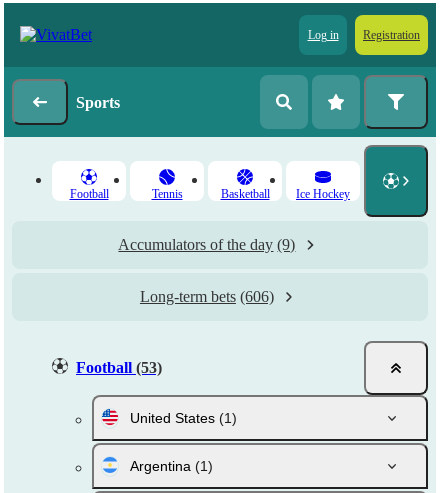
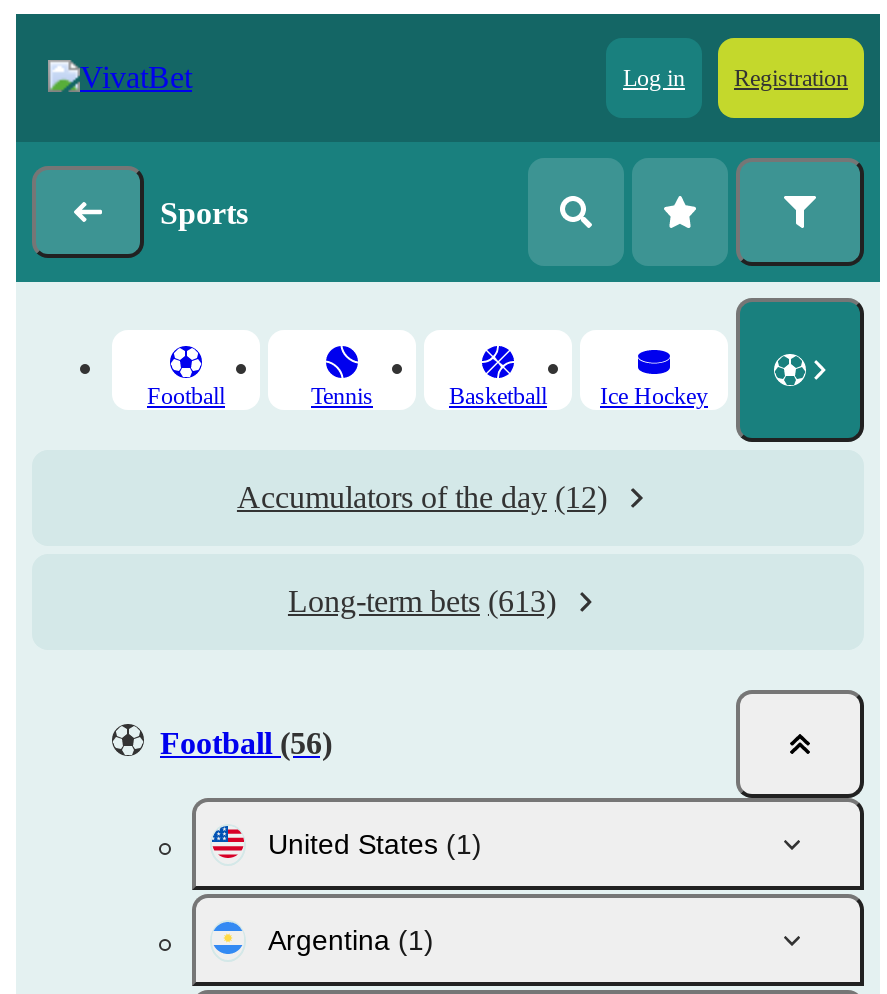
- Accumulators of the day (9)
+ Accumulators of the day (12)

- Long-term bets (606)
+ Long-term bets (613)

- Football (53)
+ Football (56)
